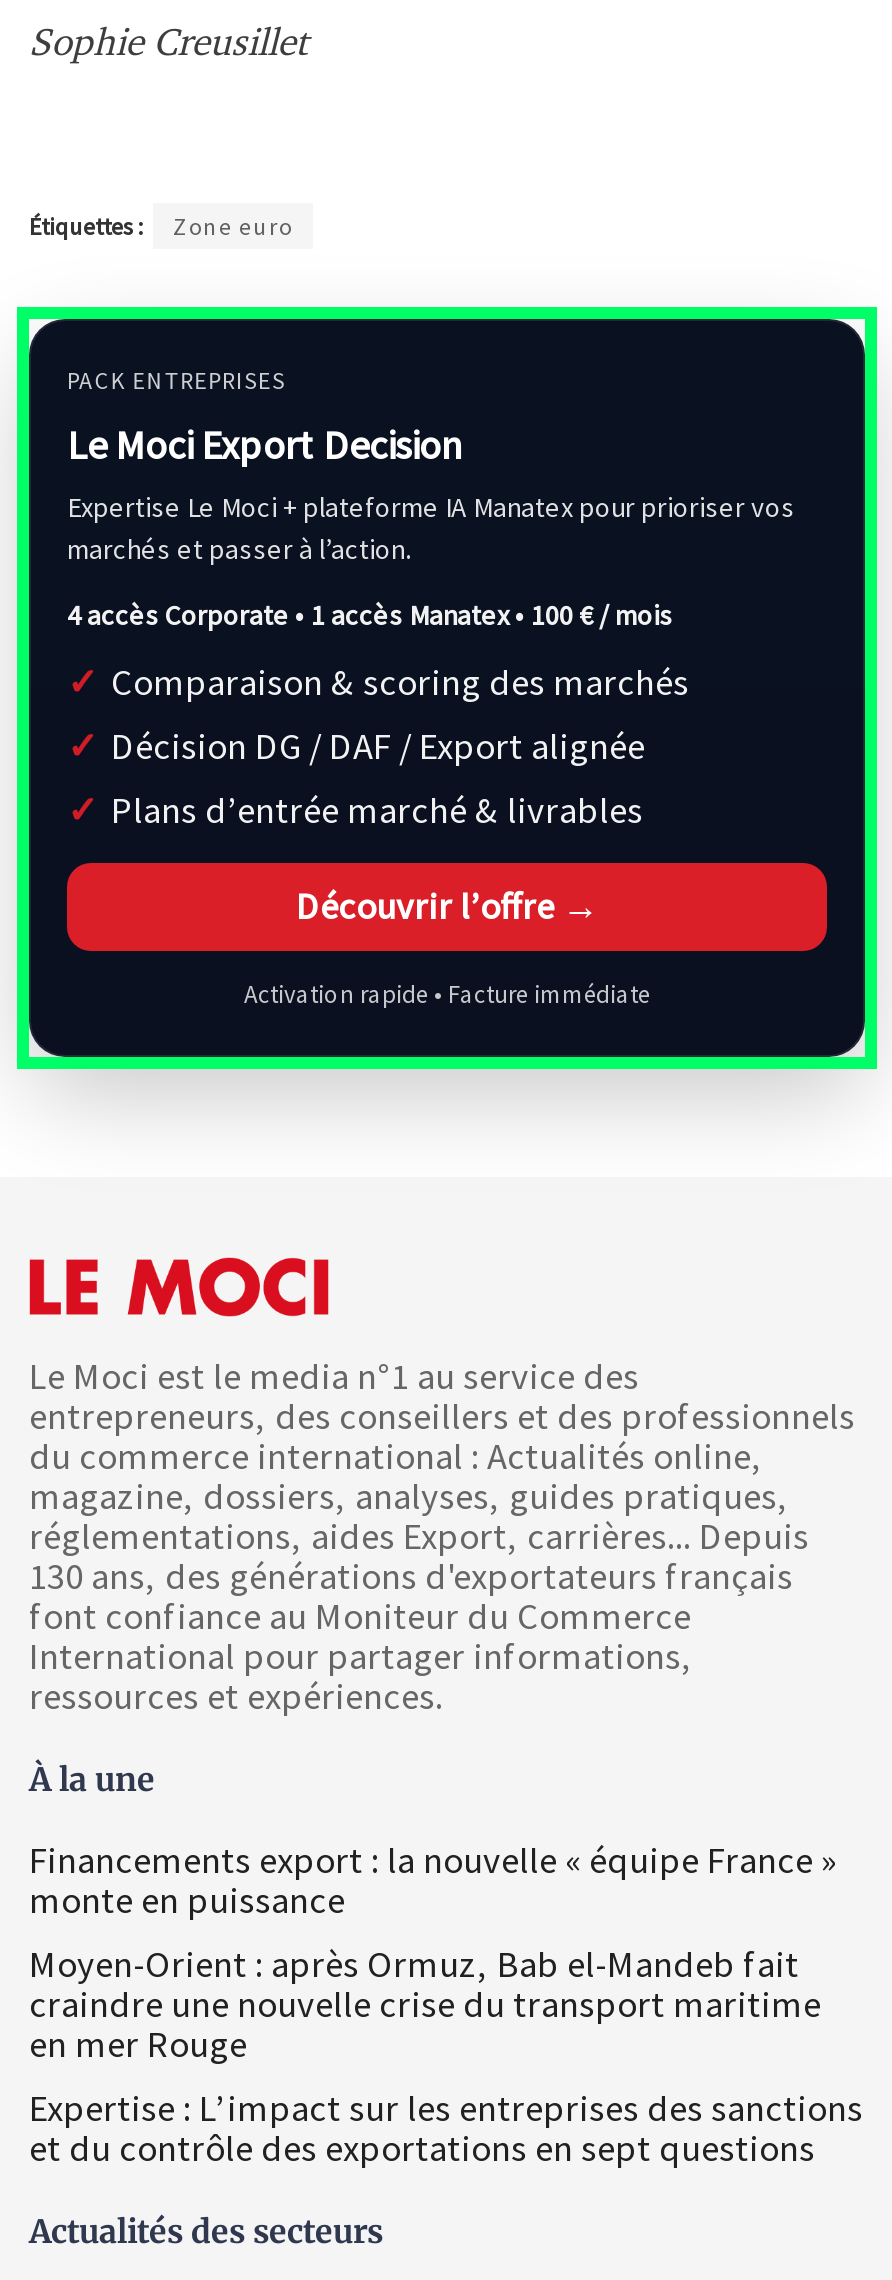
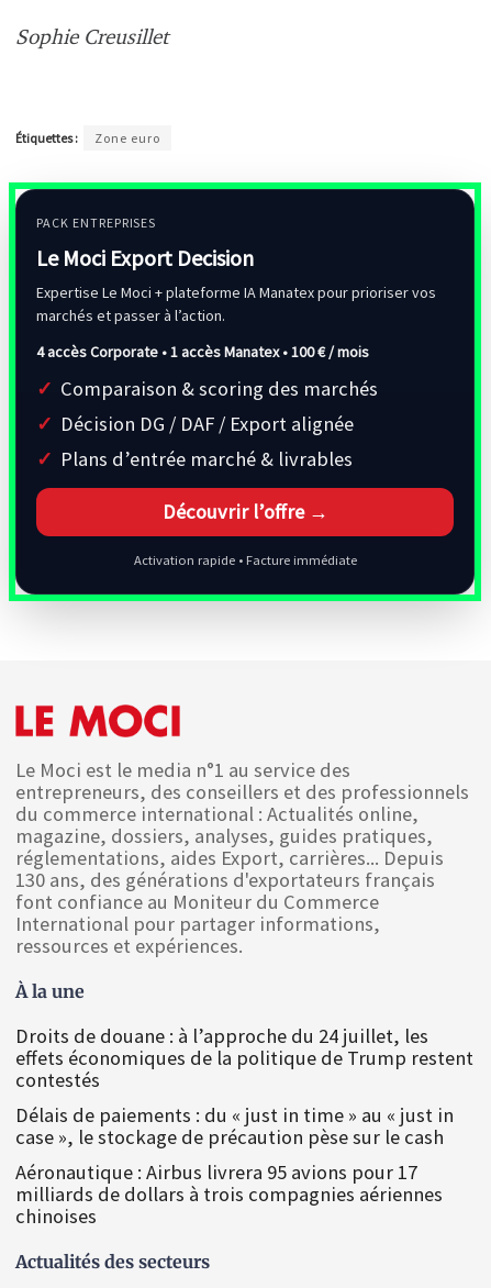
- Financements export : la nouvelle « équipe France »
- monte en puissance
- Moyen-Orient : après Ormuz, Bab el-Mandeb fait
- craindre une nouvelle crise du transport maritime
- en mer Rouge
- Expertise : L’impact sur les entreprises des sanctions
- et du contrôle des exportations en sept questions
+ Droits de douane : à l’approche du 24 juillet, les
+ effets économiques de la politique de Trump restent
+ contestés
+ Délais de paiements : du « just in time » au « just in
+ case », le stockage de précaution pèse sur le cash
+ Aéronautique : Airbus livrera 95 avions pour 17
+ milliards de dollars à trois compagnies aériennes
+ chinoises
